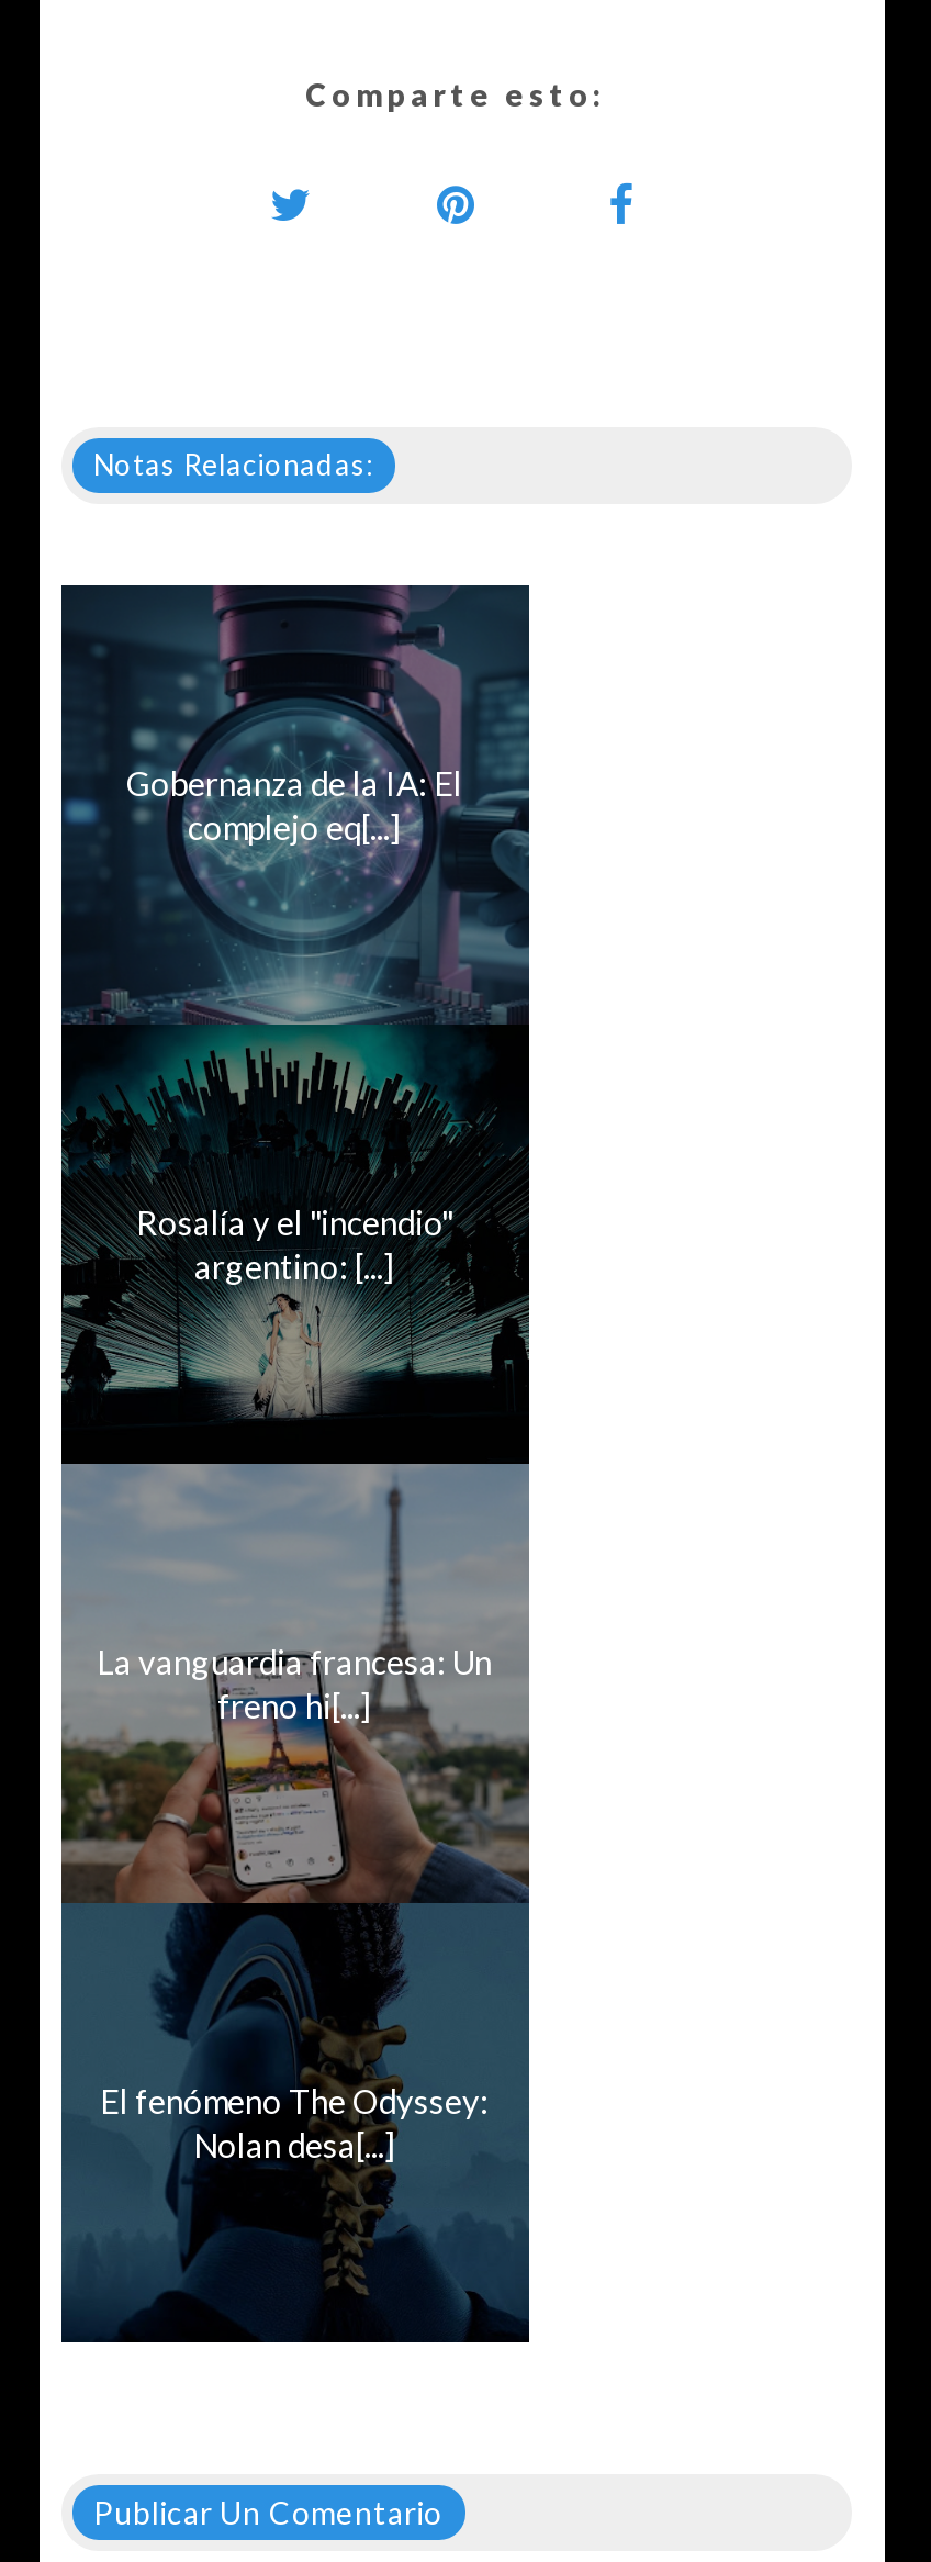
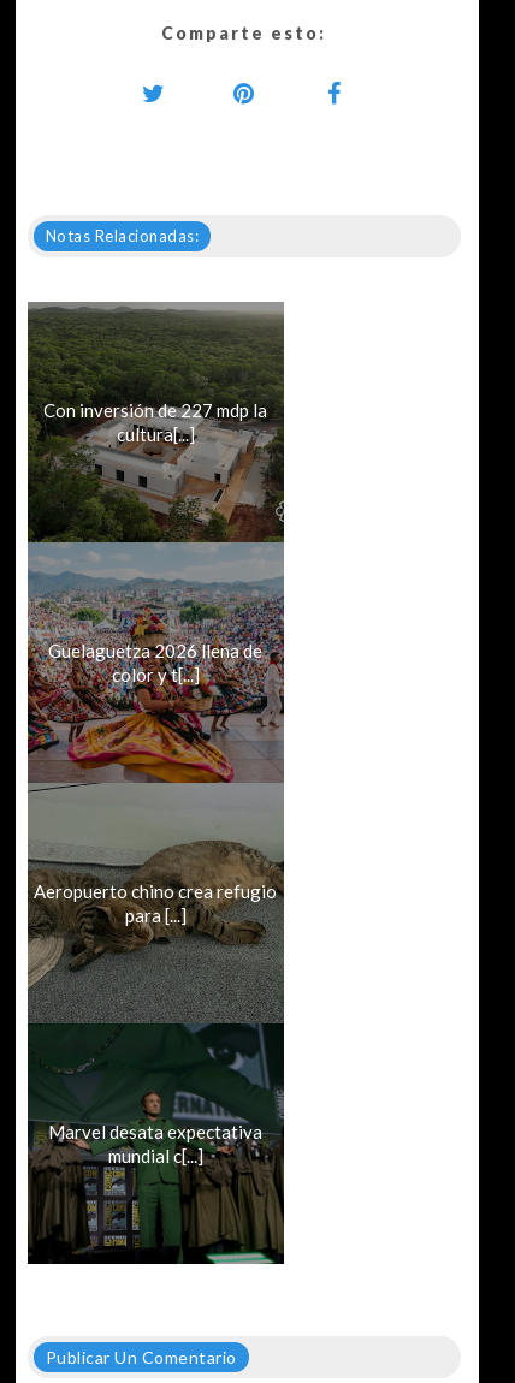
- [image]
- Gobernanza de la IA: El
- complejo eq[...]
+ [image]
+ Con inversión de 227 mdp la
+ cultura[...]

- [image]
- Rosalía y el "incendio"
- argentino: [...]
+ [image]
+ Guelaguetza 2026 llena de
+ color y t[...]

- [image]
- La vanguardia francesa: Un
- freno hi[...]
+ [image]
+ Aeropuerto chino crea refugio
+ para [...]

- El fenómeno The Odyssey:
- Nolan desa[...]
+ Marvel desata expectativa
+ mundial c[...]
